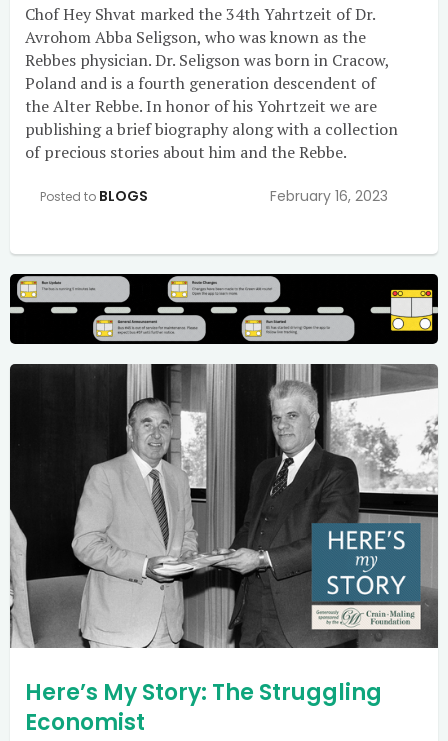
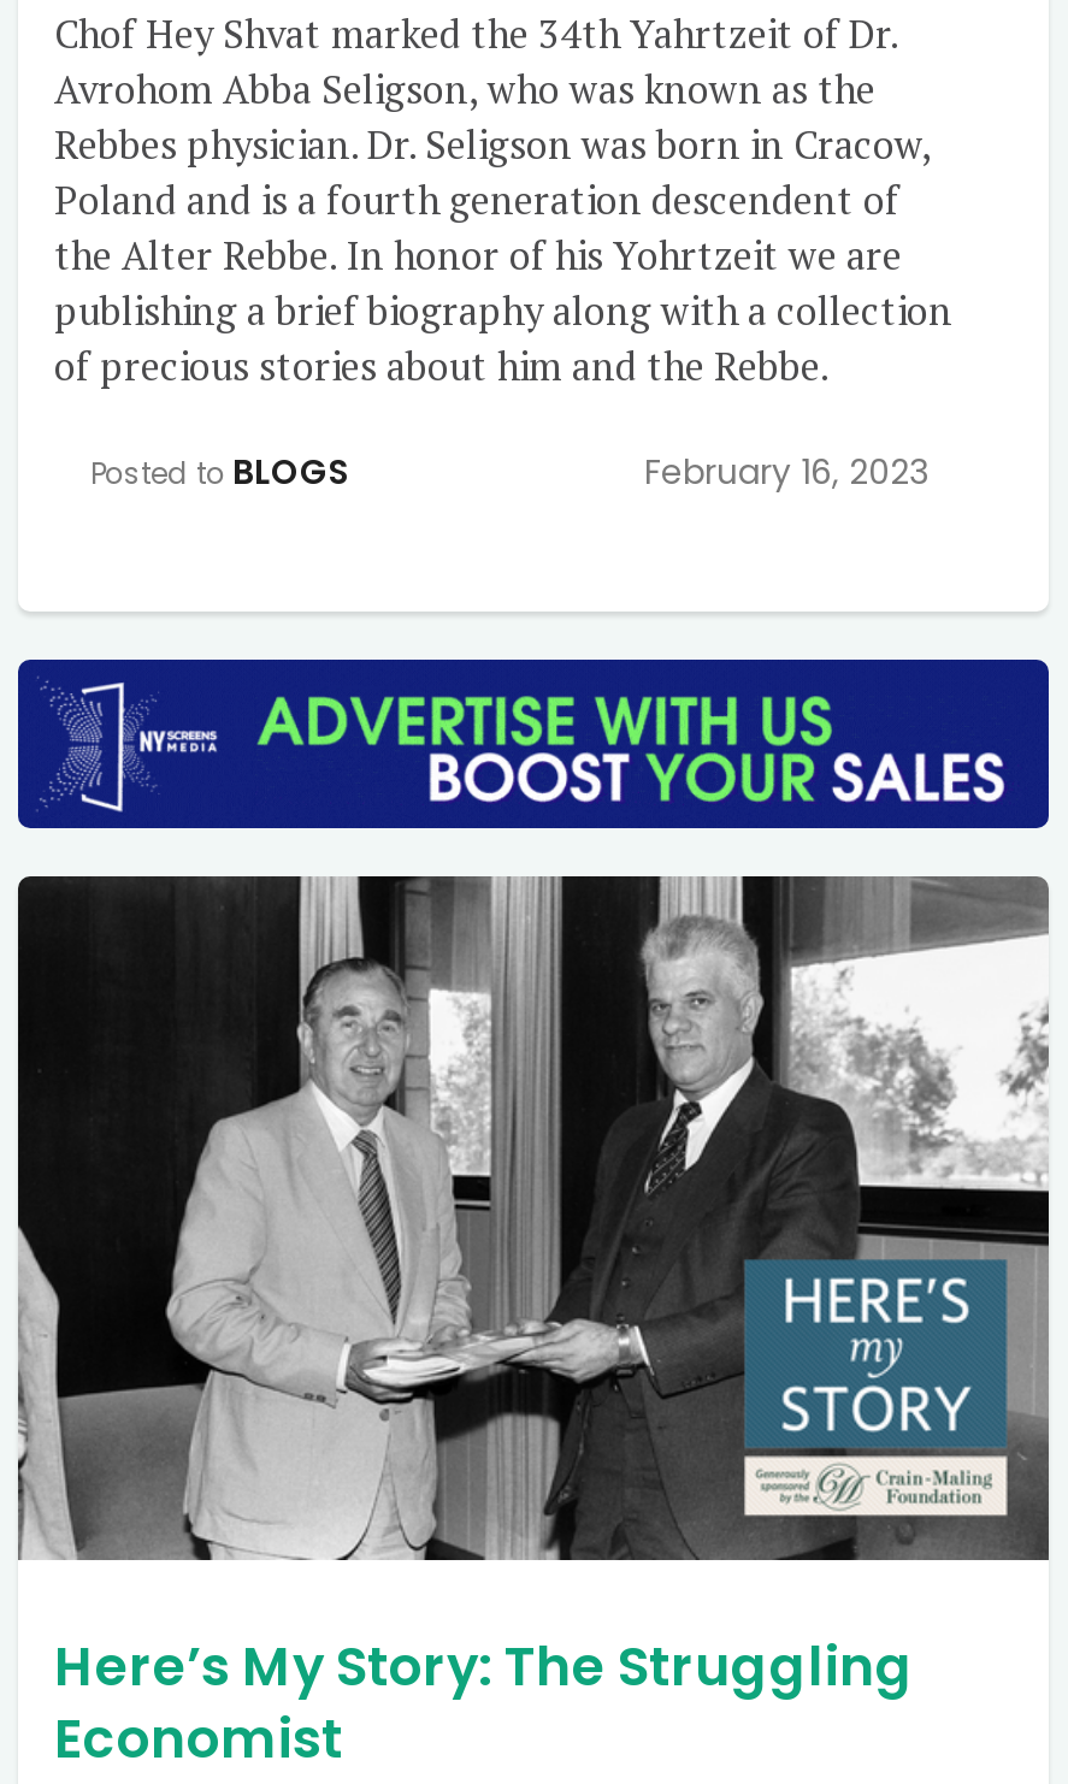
- [image]
+ [image]
